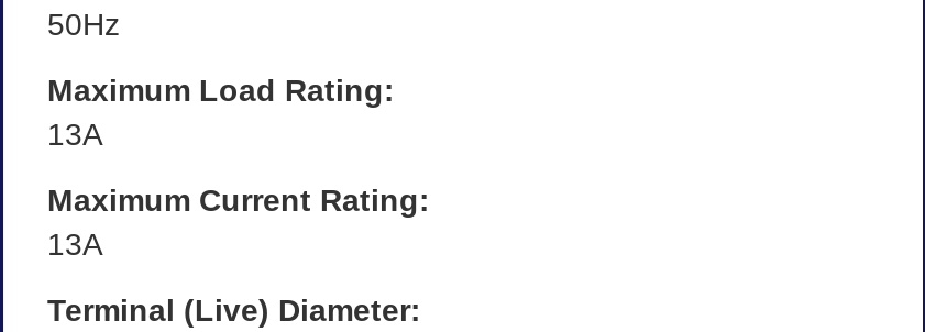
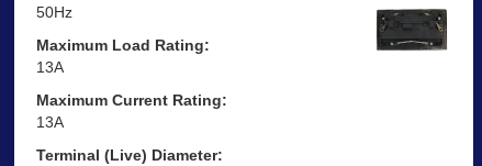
+ [image]
